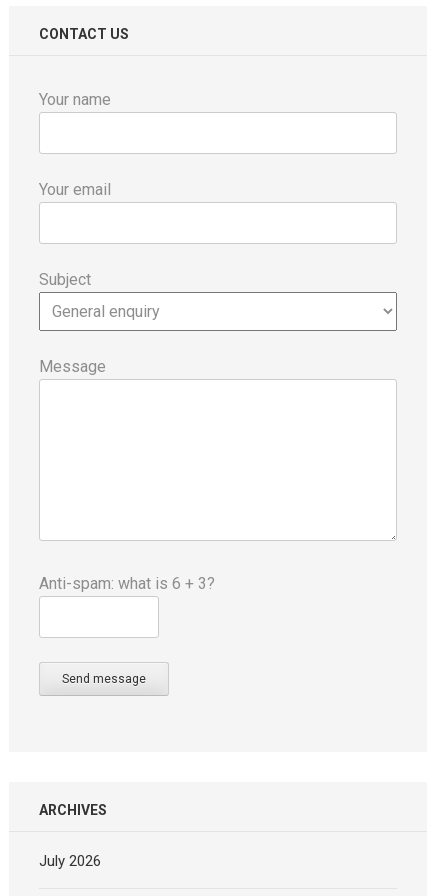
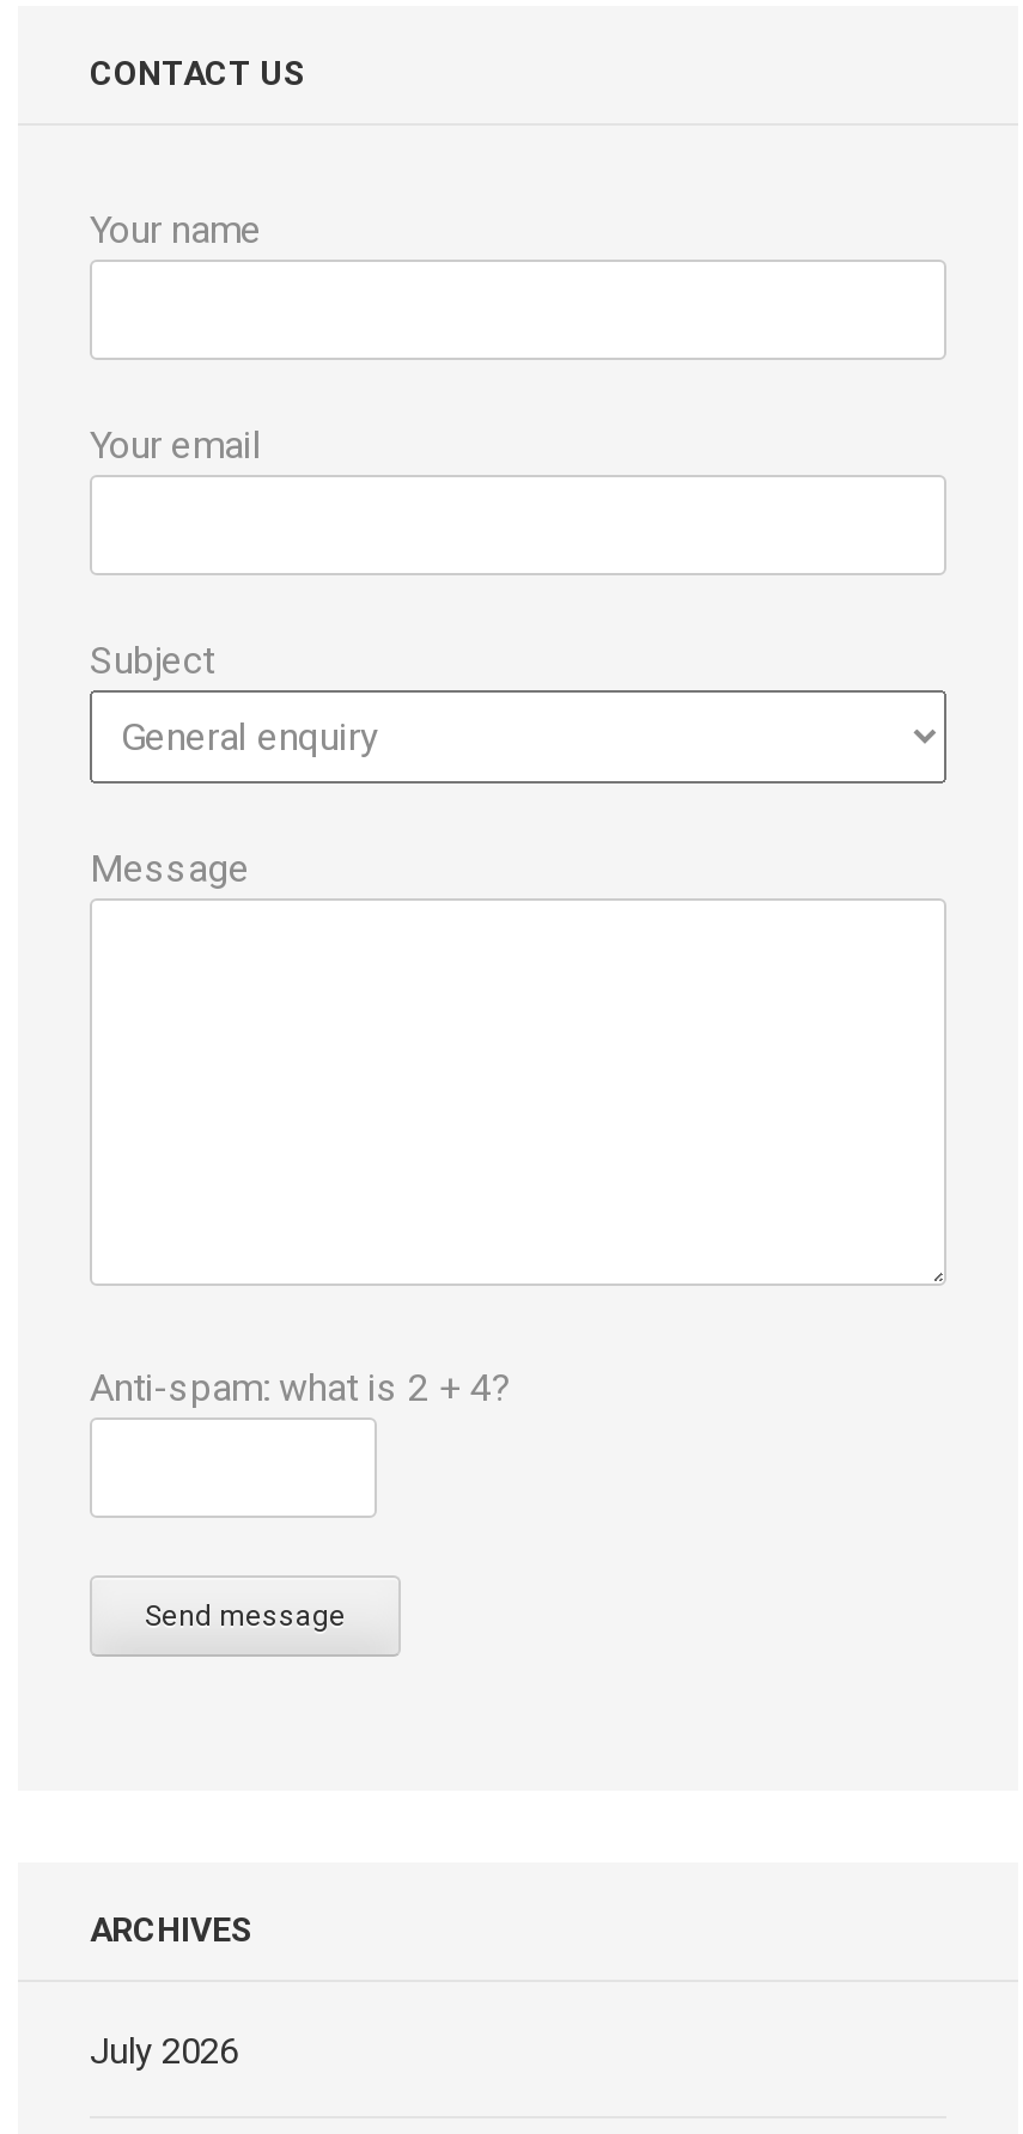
- Anti-spam: what is 6 + 3?
+ Anti-spam: what is 2 + 4?
